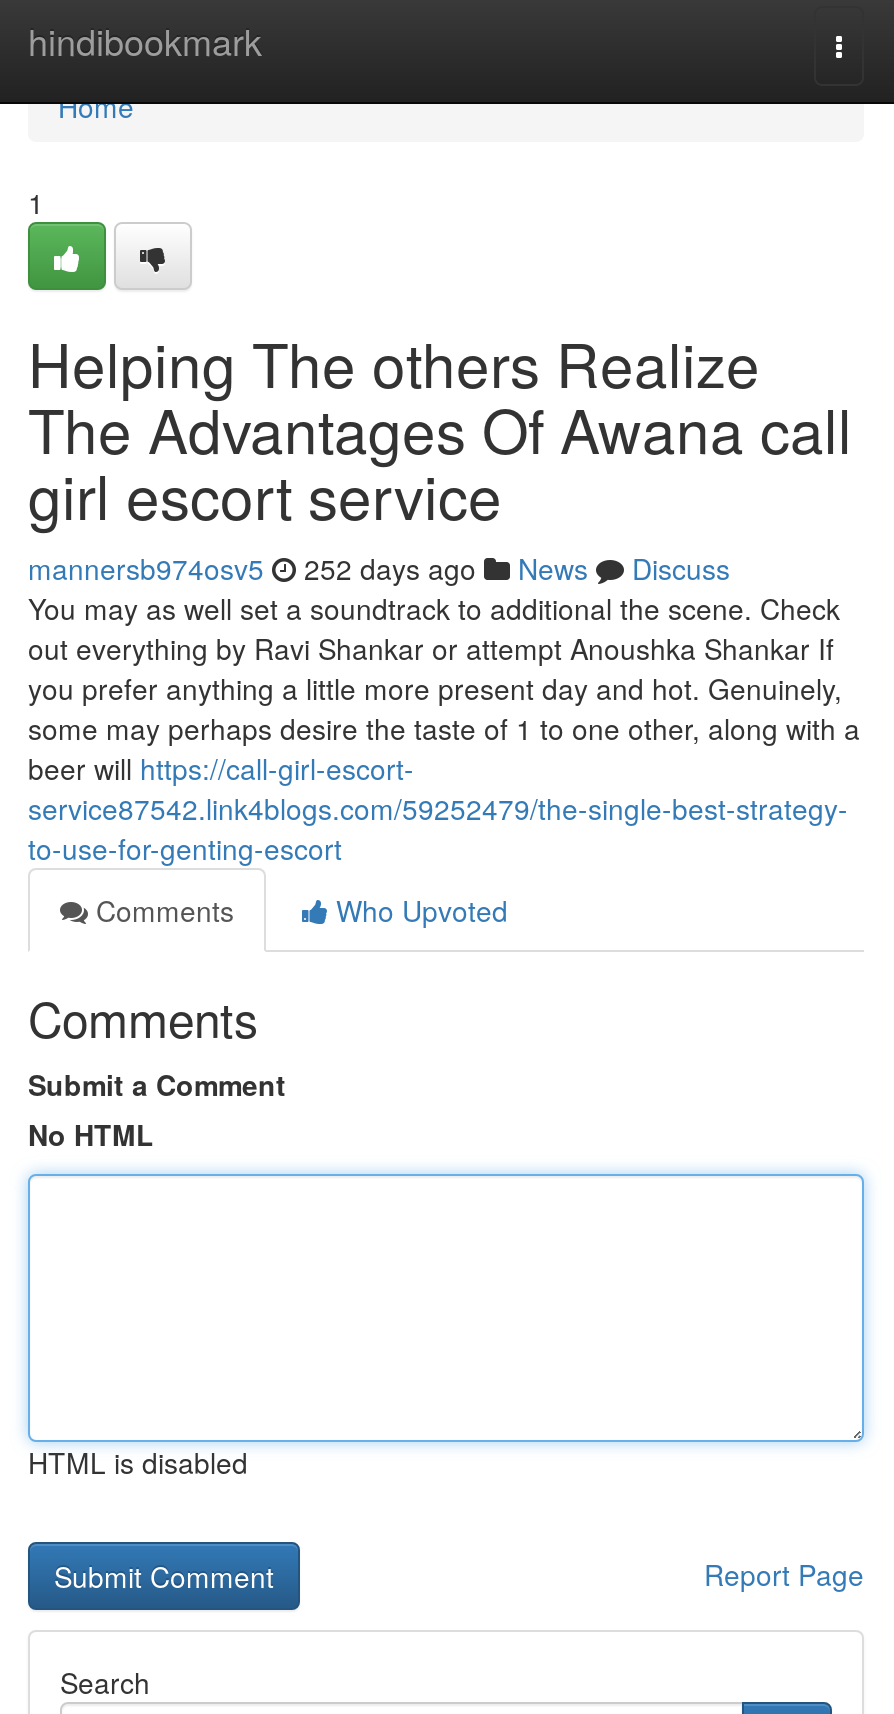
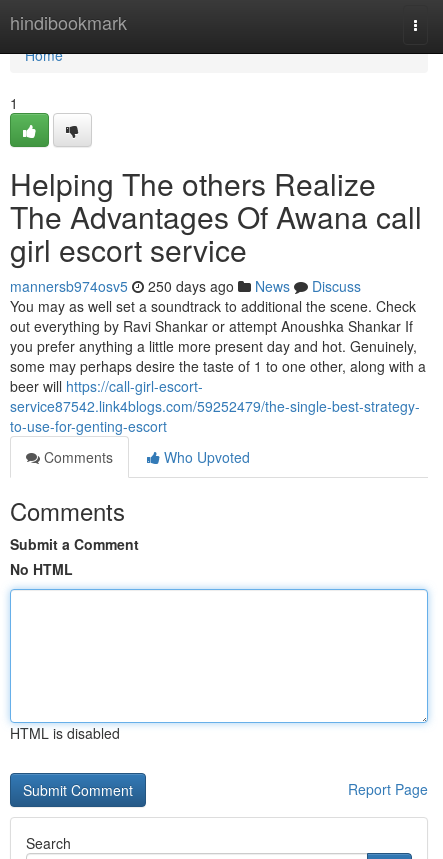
- mannersb974osv5 252 days ago News Discuss
+ mannersb974osv5 250 days ago News Discuss
